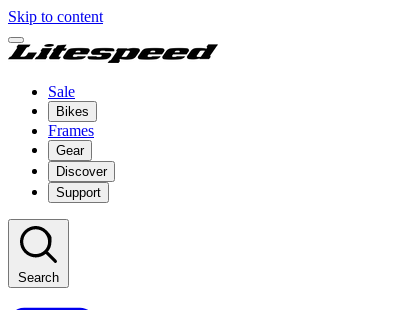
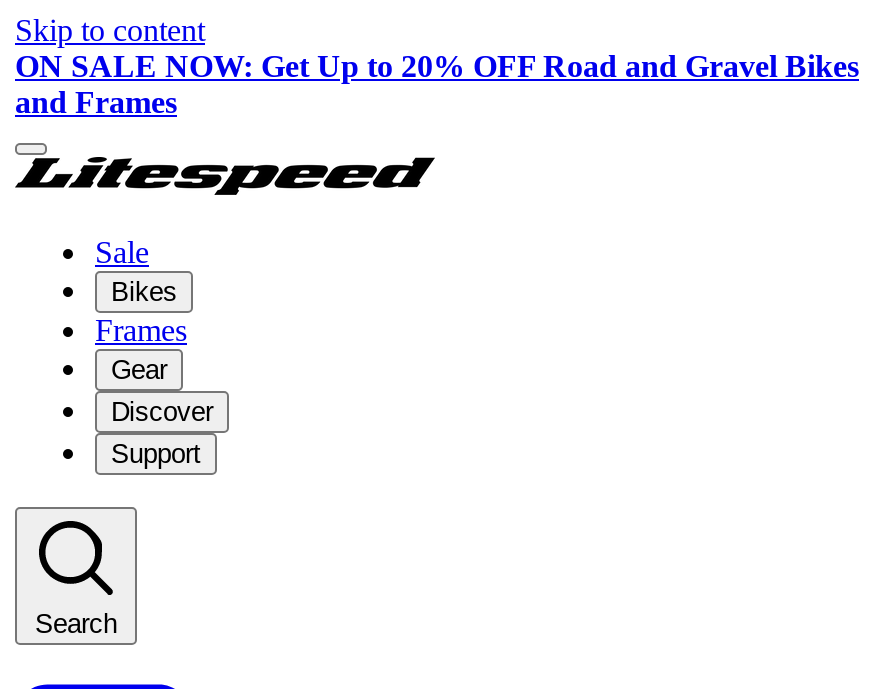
+ ON SALE NOW: Get Up to 20% OFF Road and Gravel Bikes
+ and Frames
